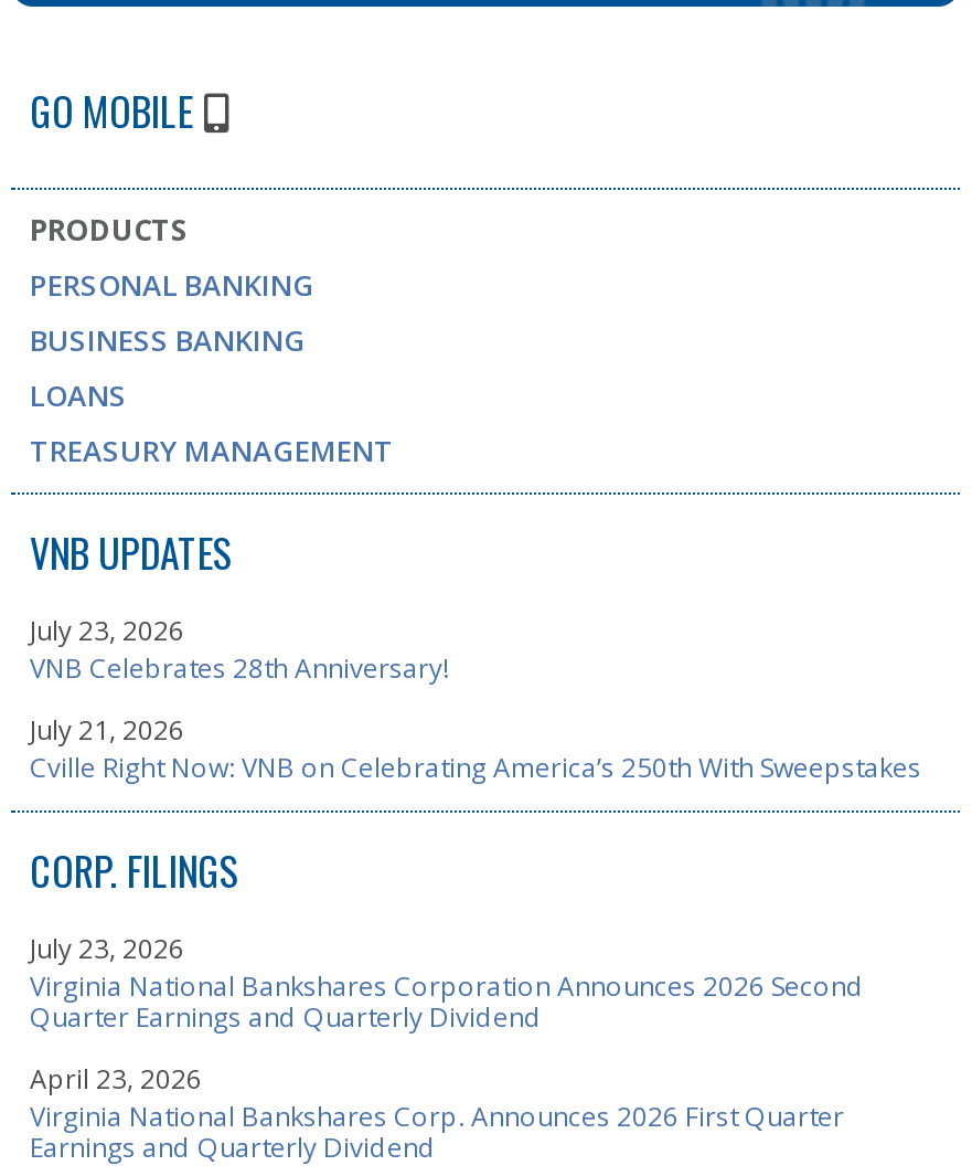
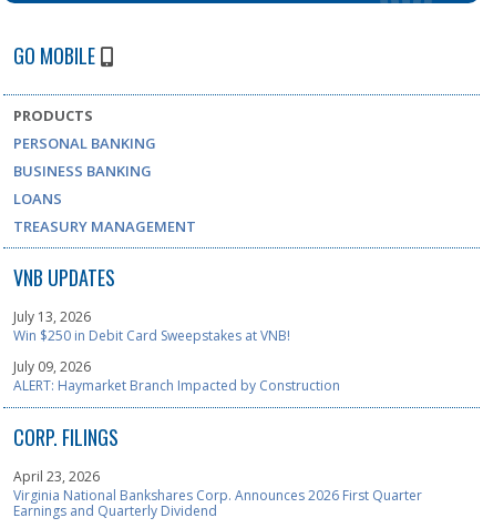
- July 23, 2026
- VNB Celebrates 28th Anniversary!
+ July 13, 2026
+ Win $250 in Debit Card Sweepstakes at VNB!

- July 21, 2026
- Cville Right Now: VNB on Celebrating America’s 250th With Sweepstakes
+ July 09, 2026
+ ALERT: Haymarket Branch Impacted by Construction

- July 23, 2026
- Virginia National Bankshares Corporation Announces 2026 Second
- Quarter Earnings and Quarterly Dividend
